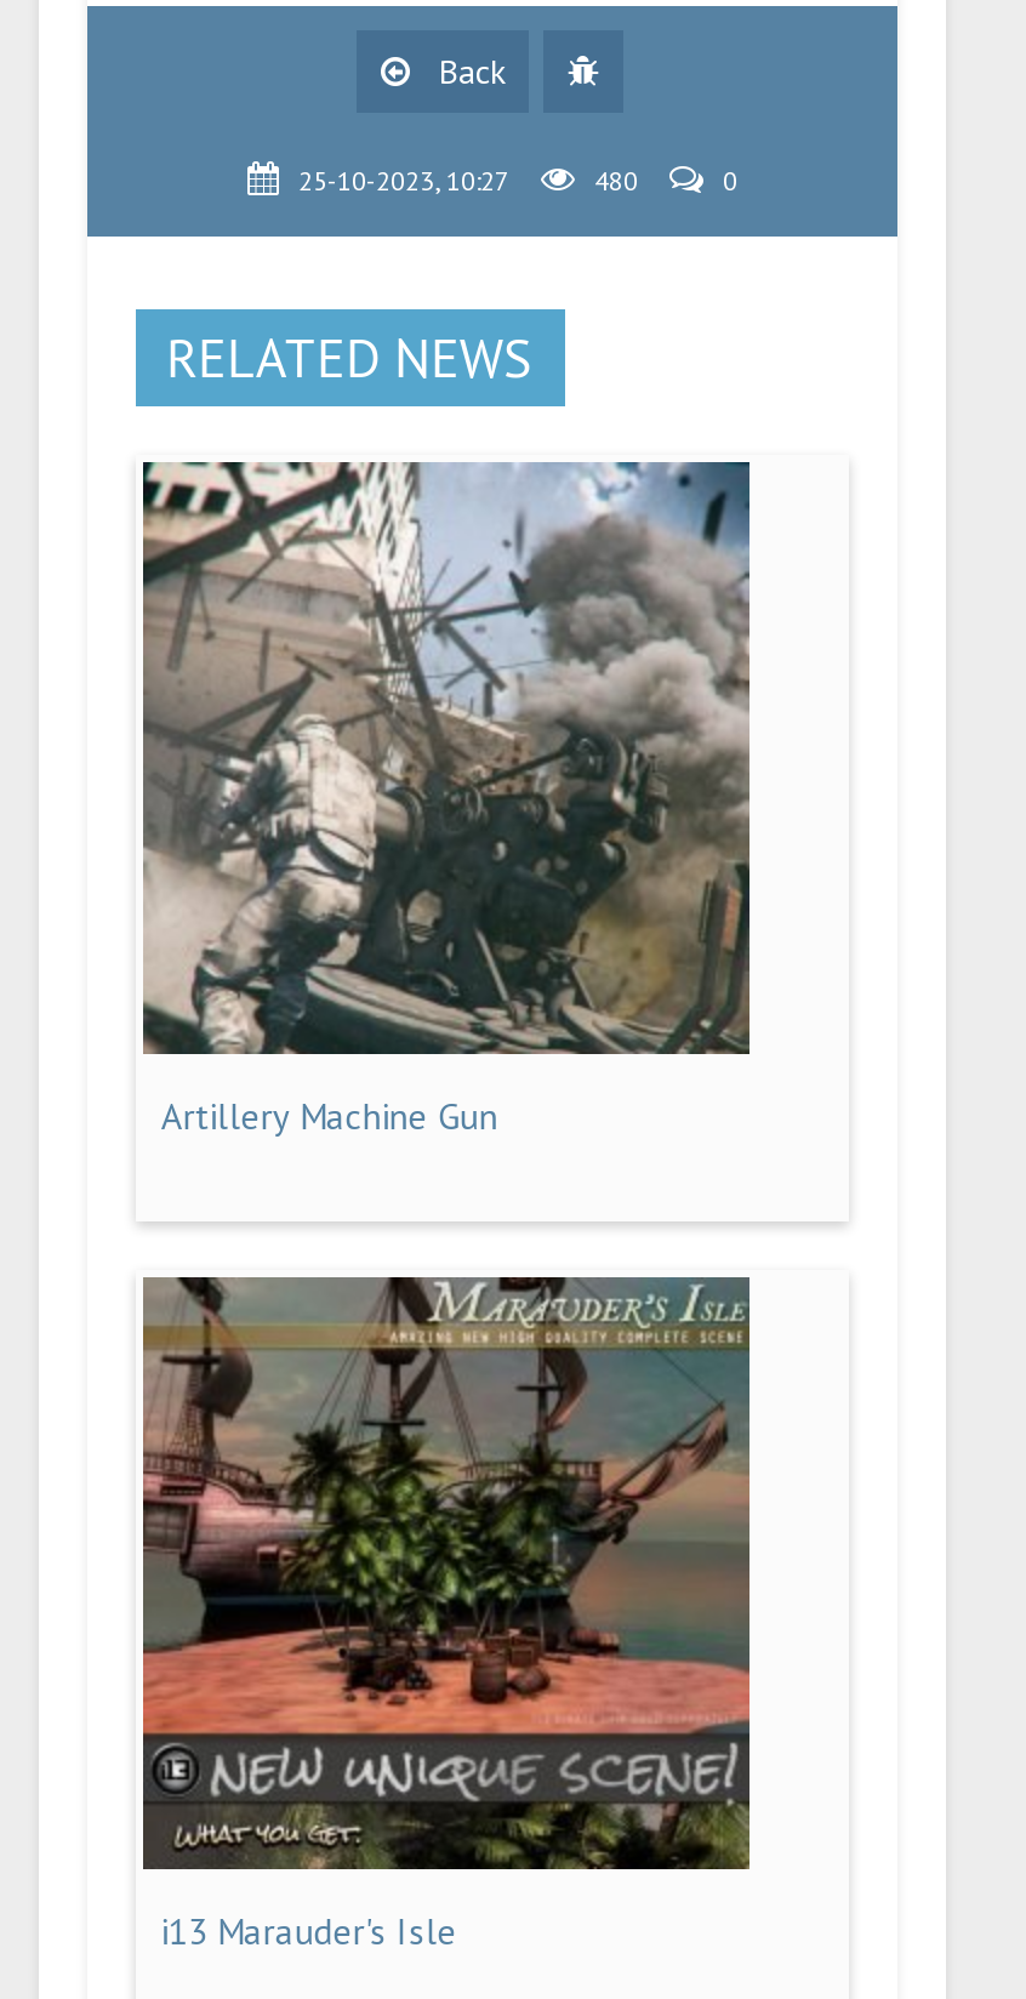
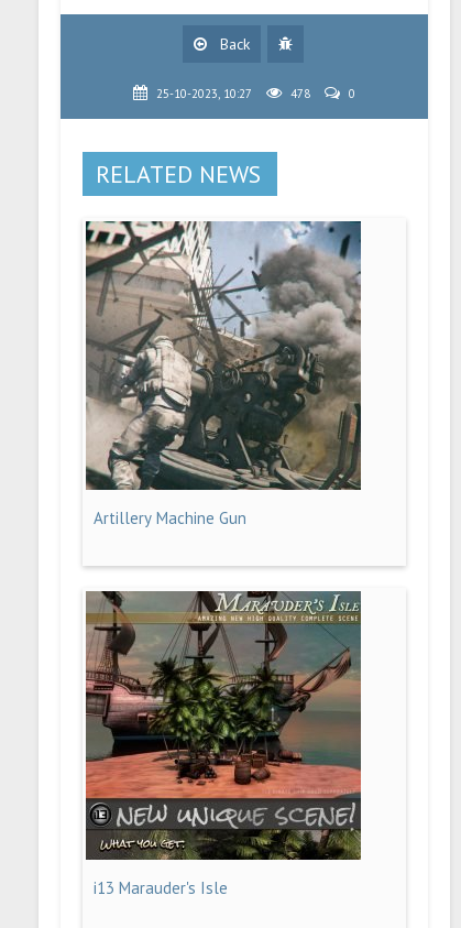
- 480
+ 478
